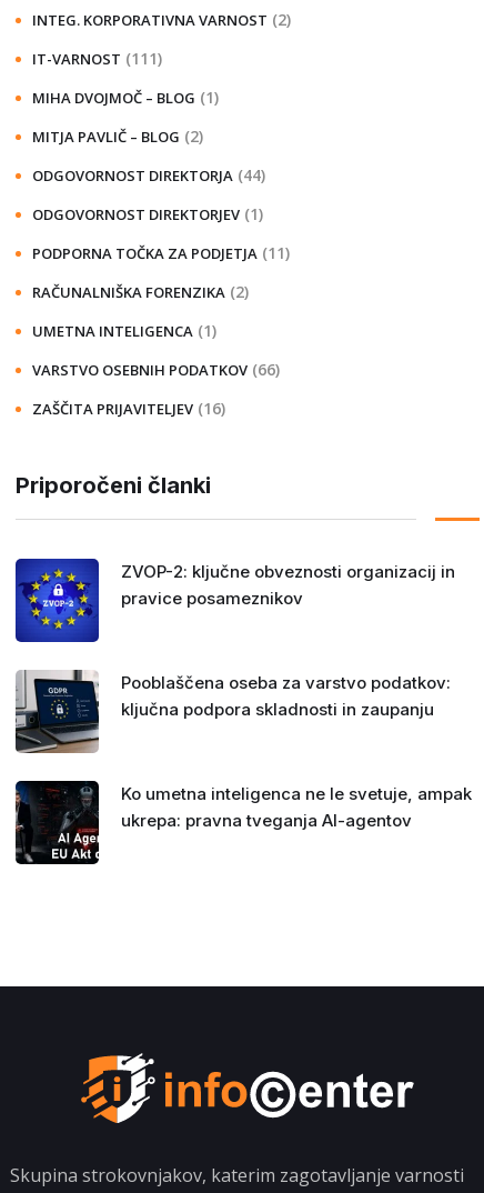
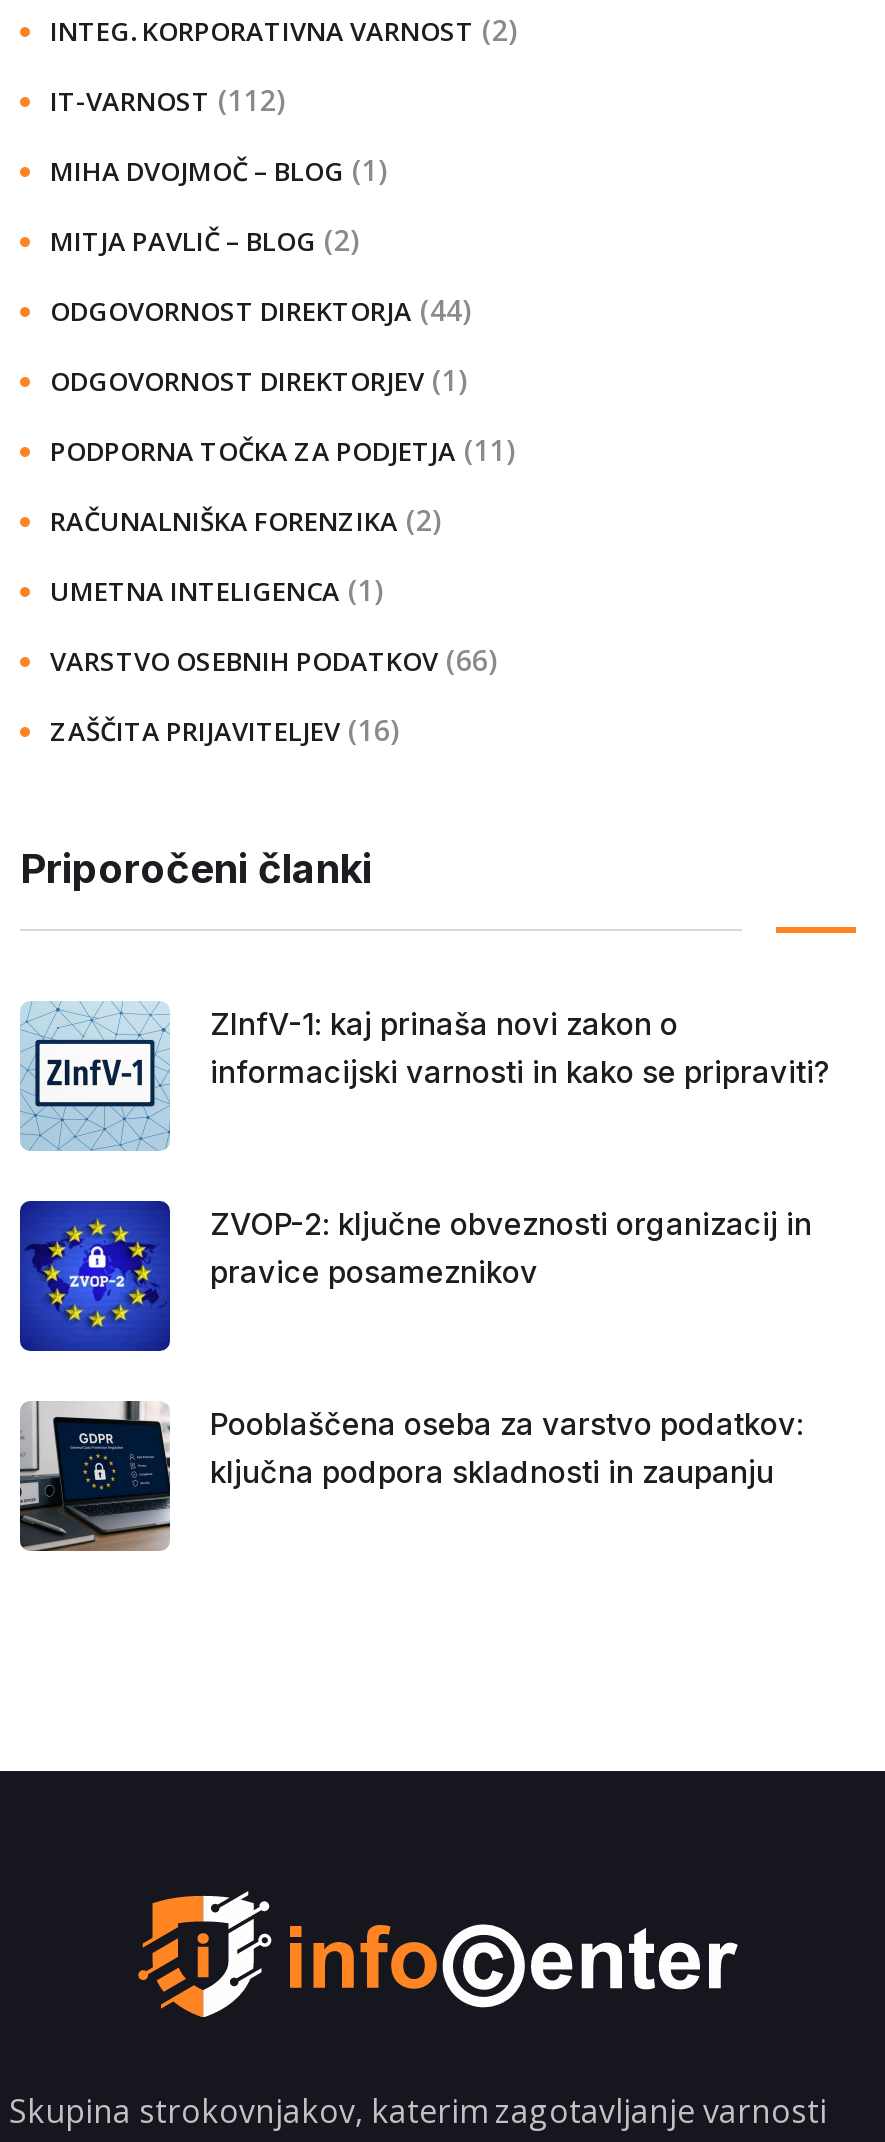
- IT-VARNOST (111)
+ IT-VARNOST (112)

+ [image]
+ ZInfV-1: kaj prinaša novi zakon o
+ informacijski varnosti in kako se pripraviti?

moved down: [image] | ZVOP-2: ključne obveznosti organizacij in | pravice posameznikov | Pooblaščena oseba za varstvo podatkov: | ključna podpora skladnosti in zaupanju

- [image]
- Ko umetna inteligenca ne le svetuje, ampak
- ukrepa: pravna tveganja AI-agentov
